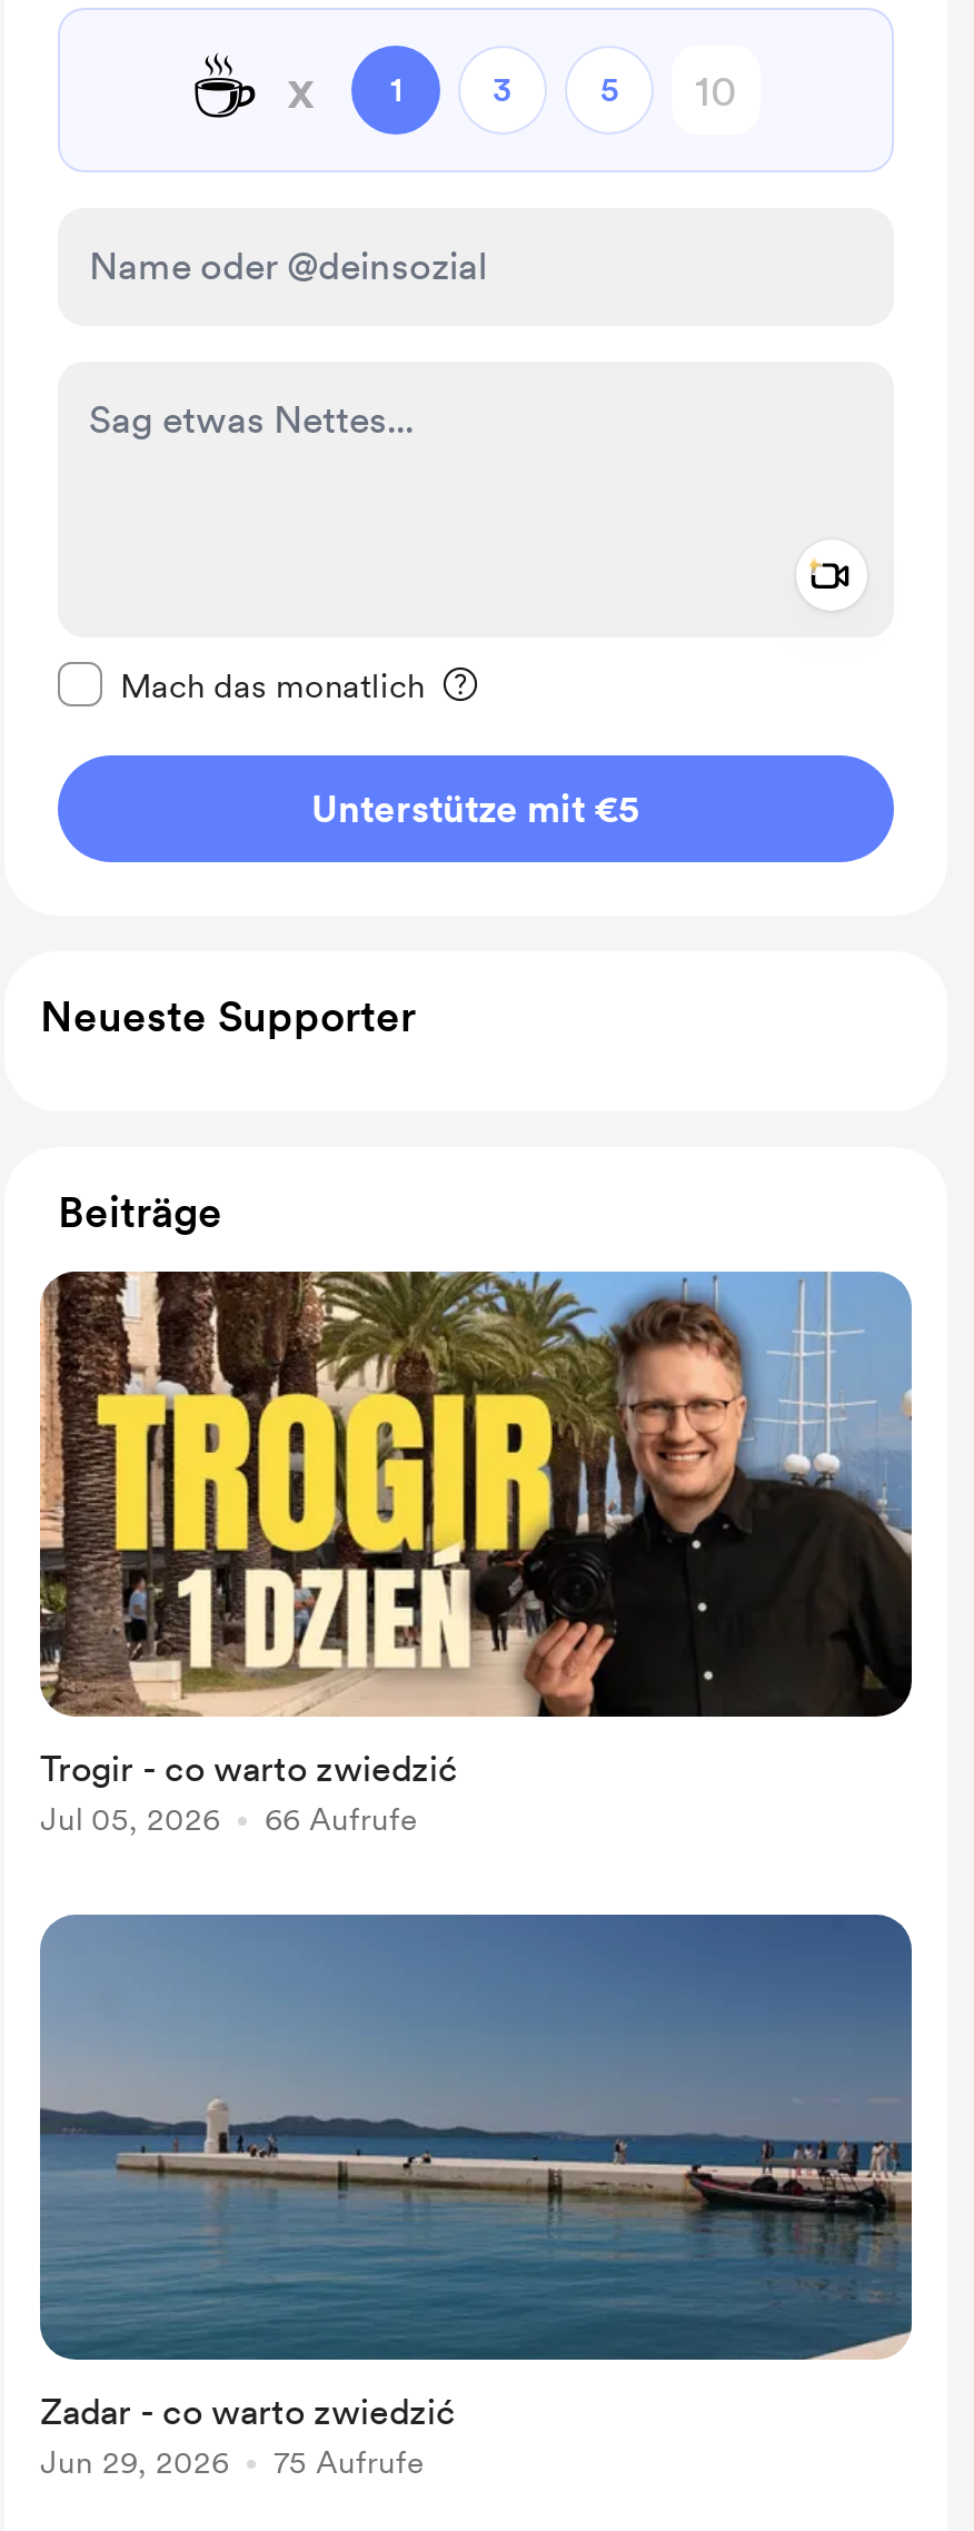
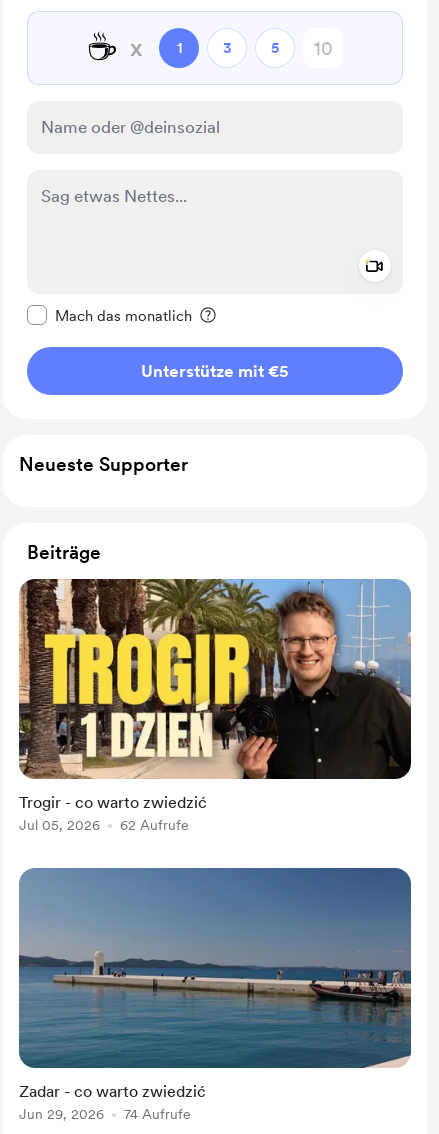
- Jul 05, 2026 66 Aufrufe
+ Jul 05, 2026 62 Aufrufe

- Jun 29, 2026 75 Aufrufe
+ Jun 29, 2026 74 Aufrufe
